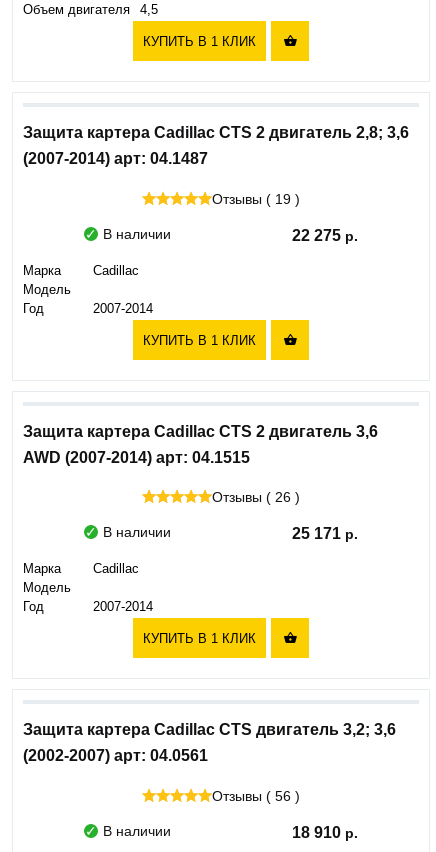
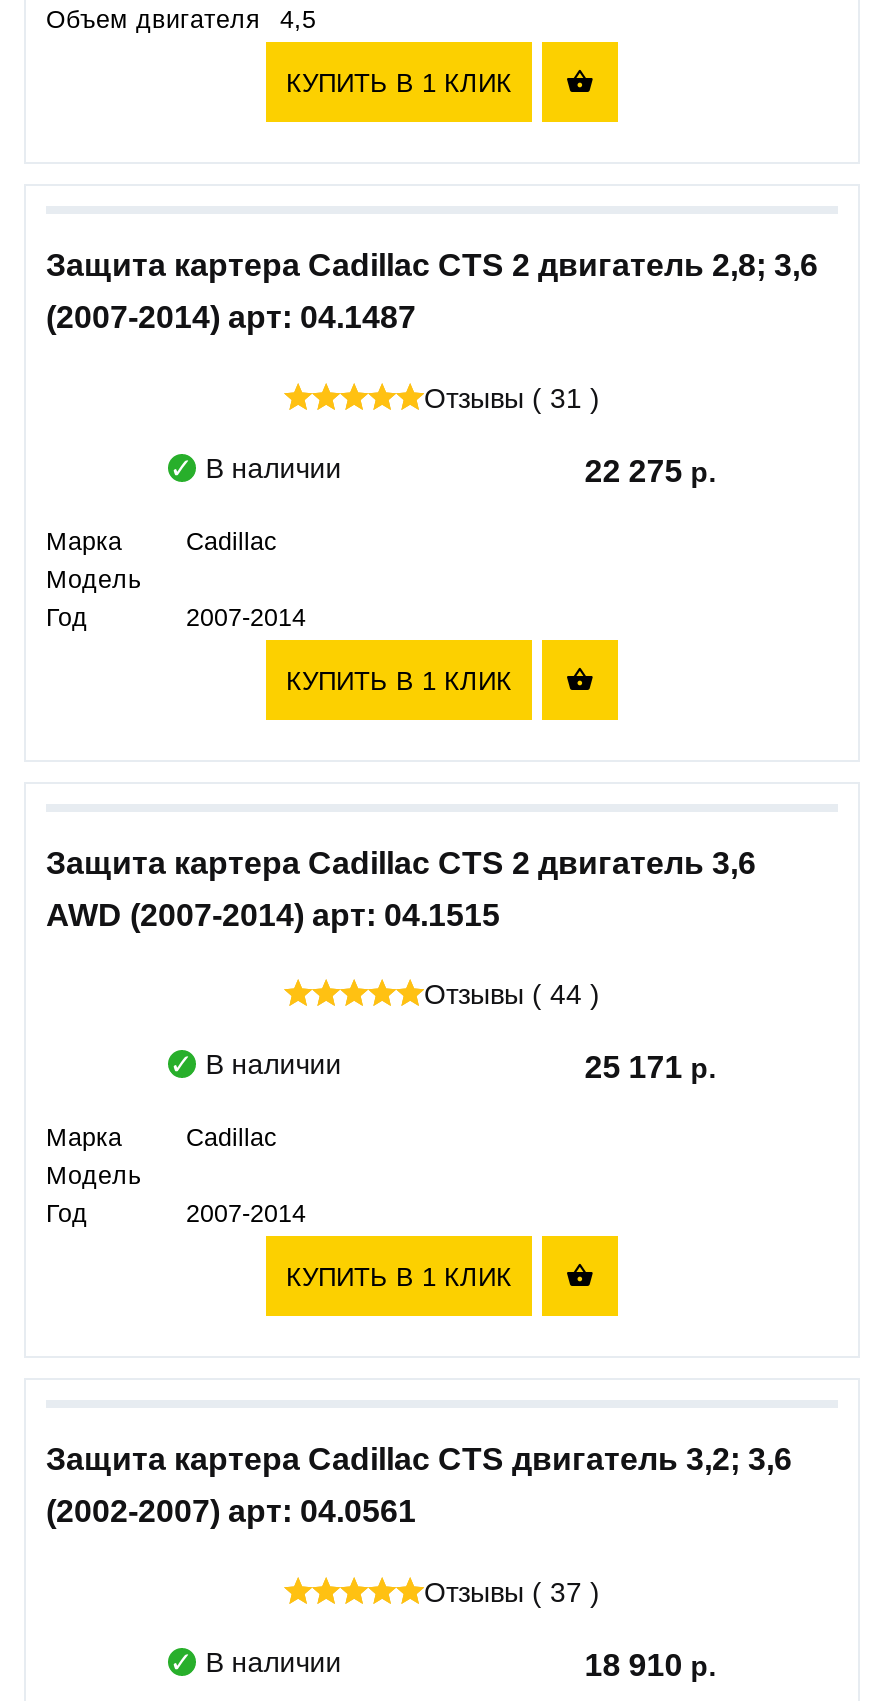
- Отзывы ( 19 )
+ Отзывы ( 31 )

- Отзывы ( 26 )
+ Отзывы ( 44 )

- Отзывы ( 56 )
+ Отзывы ( 37 )
